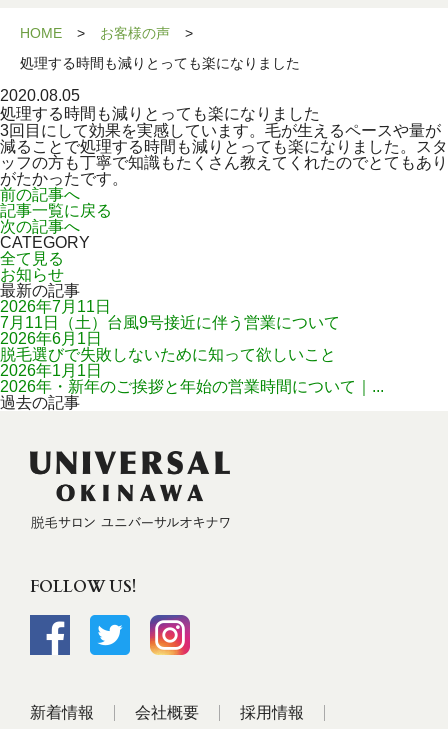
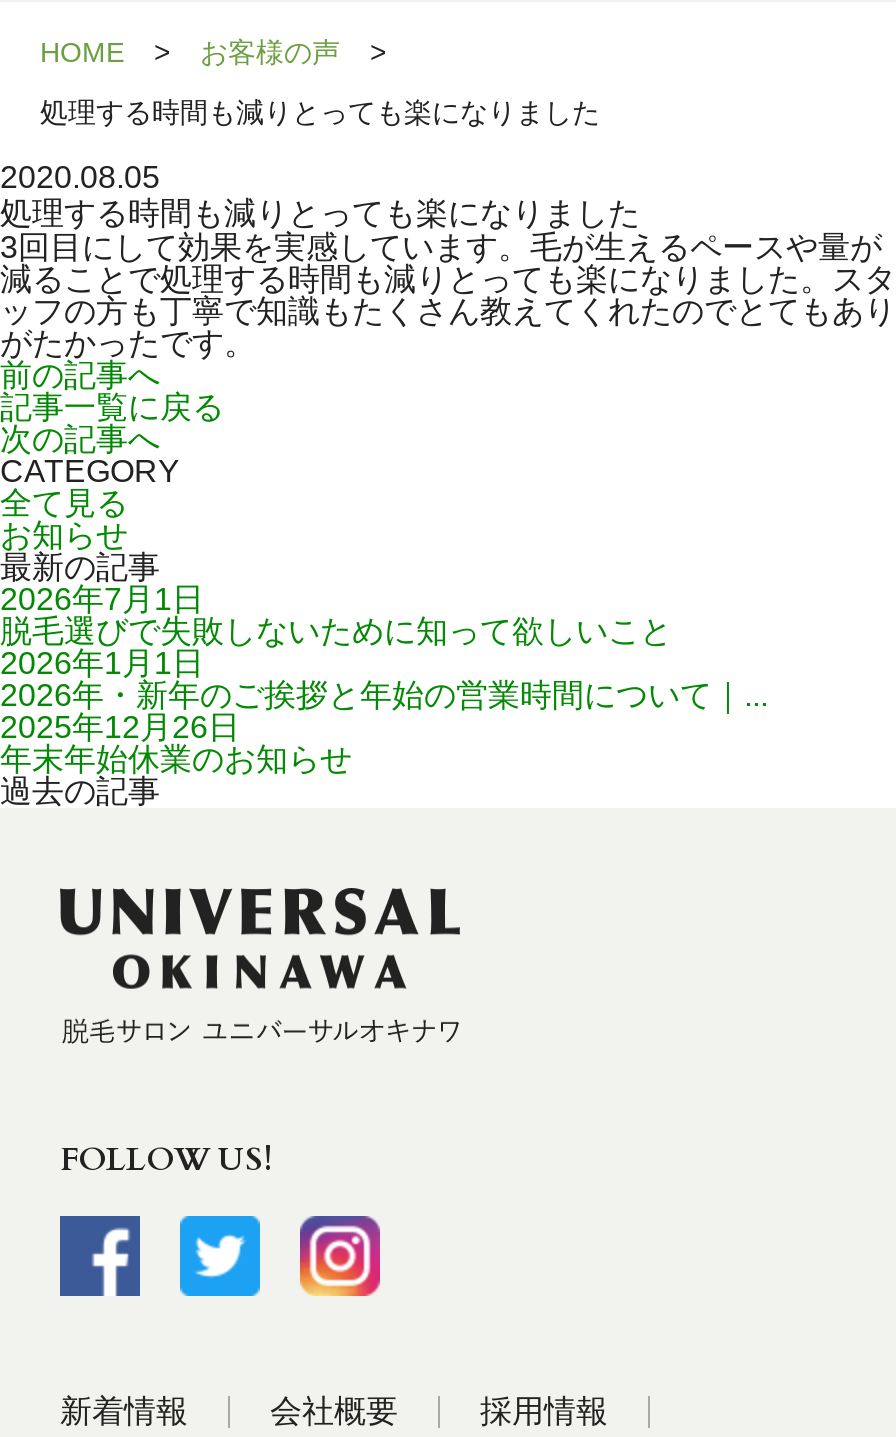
- 2026年7月11日
- 7月11日（土）台風9号接近に伴う営業について
- 2026年6月1日
+ 2026年7月1日

moved up: 脱毛選びで失敗しないために知って欲しいこと | 2026年1月1日 | 2026年・新年のご挨拶と年始の営業時間について｜...

+ 2025年12月26日
+ 年末年始休業のお知らせ
